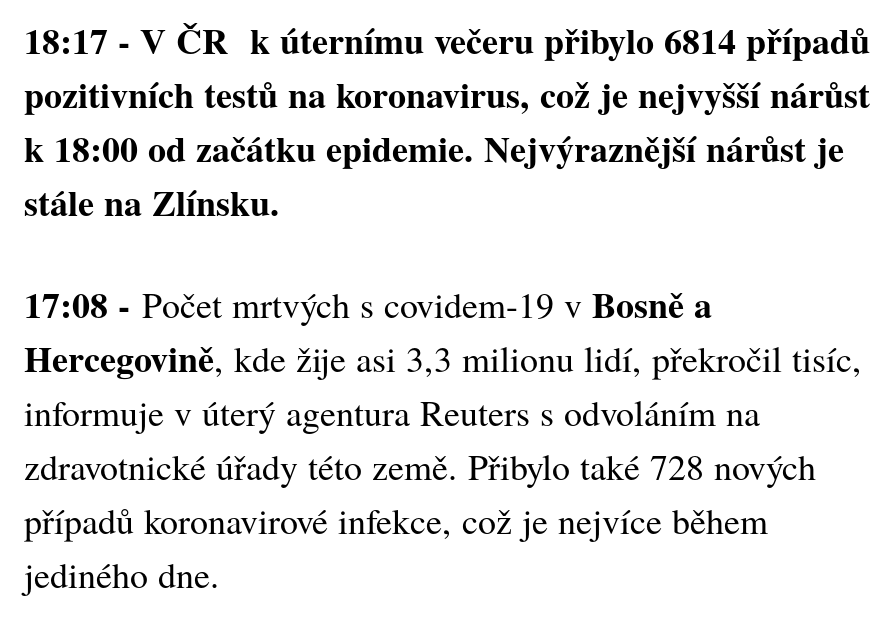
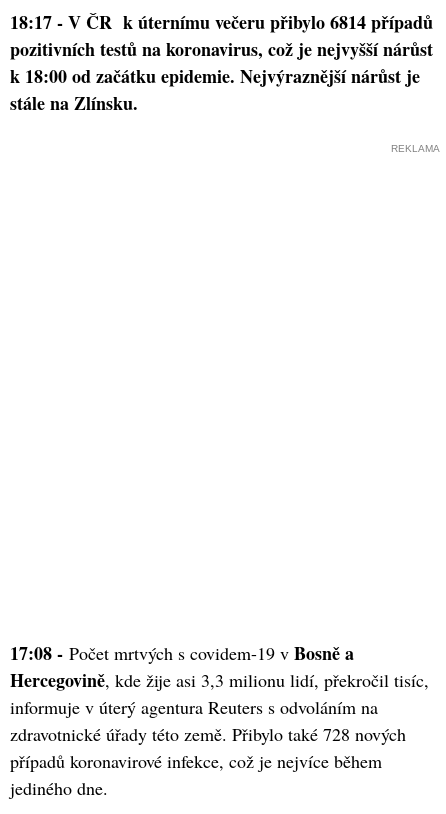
+ REKLAMA
